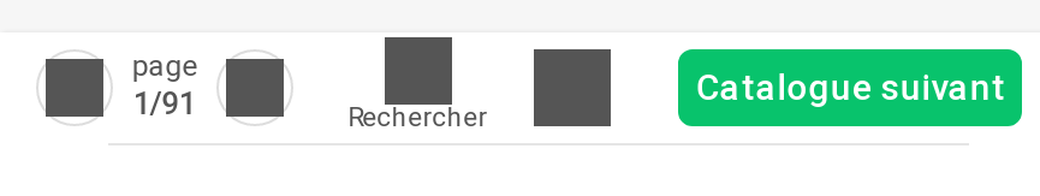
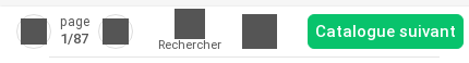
- 1/91
+ 1/87
